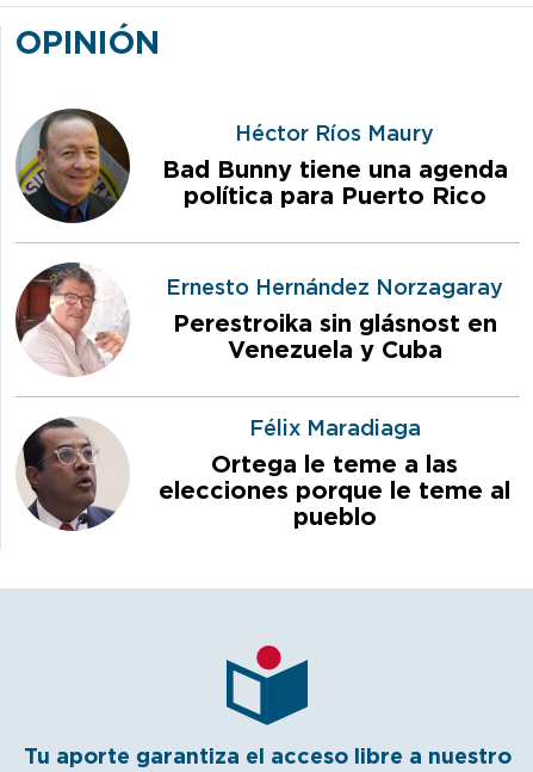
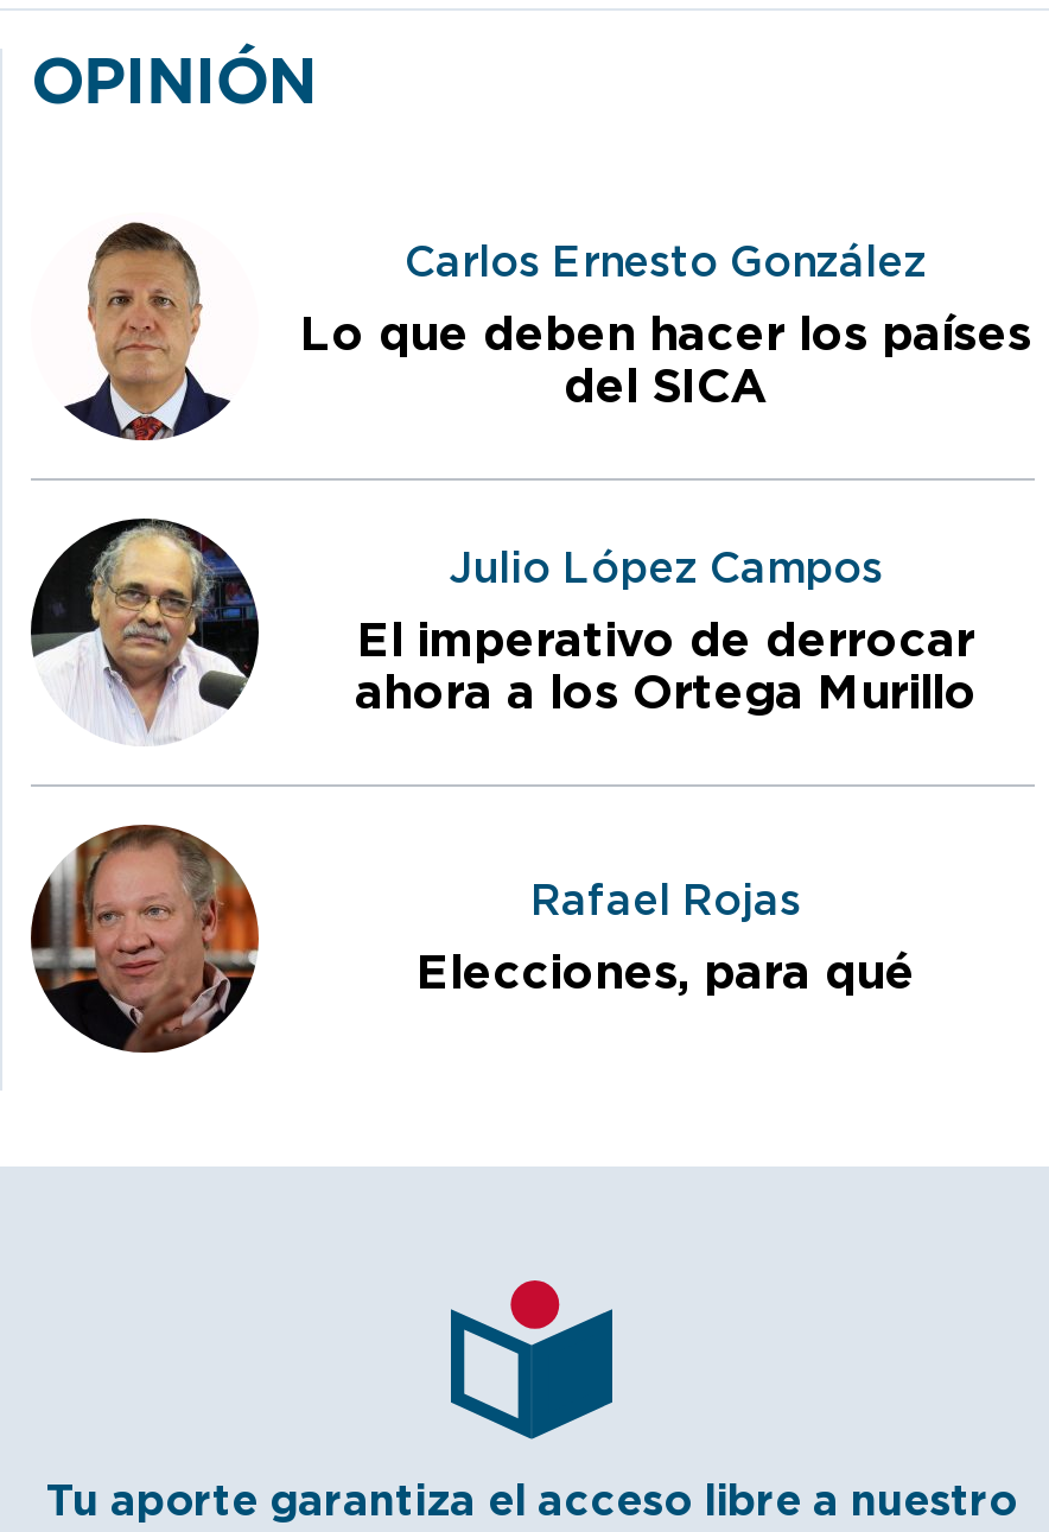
- [image]
- Bad Bunny tiene una agenda
- política para Puerto Rico
+ [image]
+ Lo que deben hacer los países
+ del SICA

- Héctor Ríos Maury
+ Carlos Ernesto González

- [image]
- Perestroika sin glásnost en
- Venezuela y Cuba
+ [image]
+ El imperativo de derrocar
+ ahora a los Ortega Murillo

- Ernesto Hernández Norzagaray
+ Julio López Campos

- [image]
+ [image]

- Félix Maradiaga
+ Rafael Rojas

- Ortega le teme a las
- elecciones porque le teme al
- pueblo
+ Elecciones, para qué
